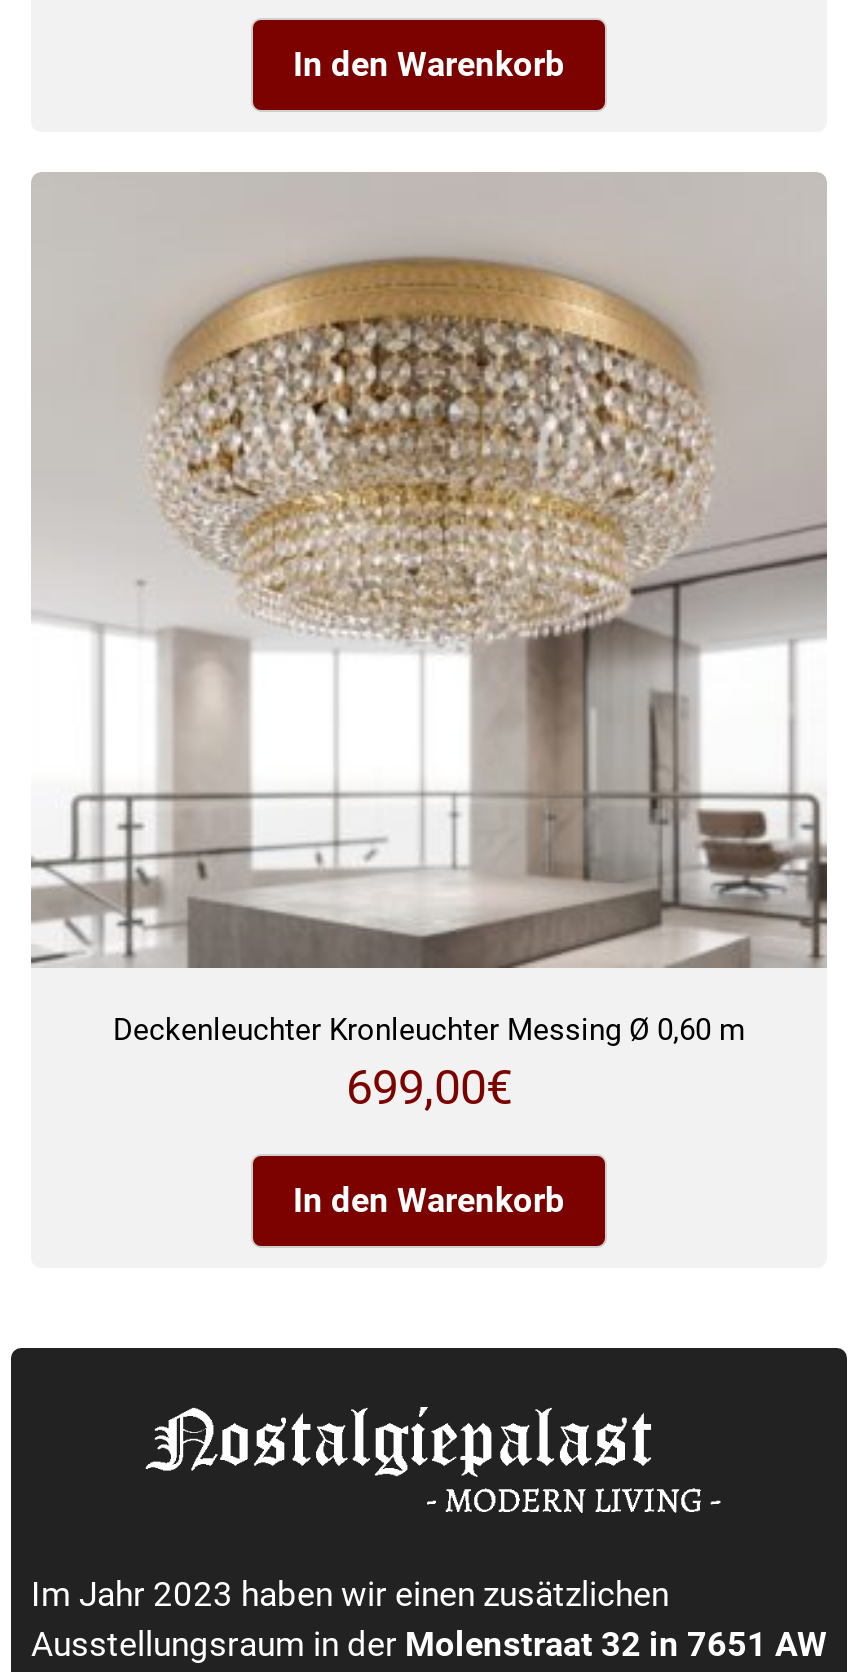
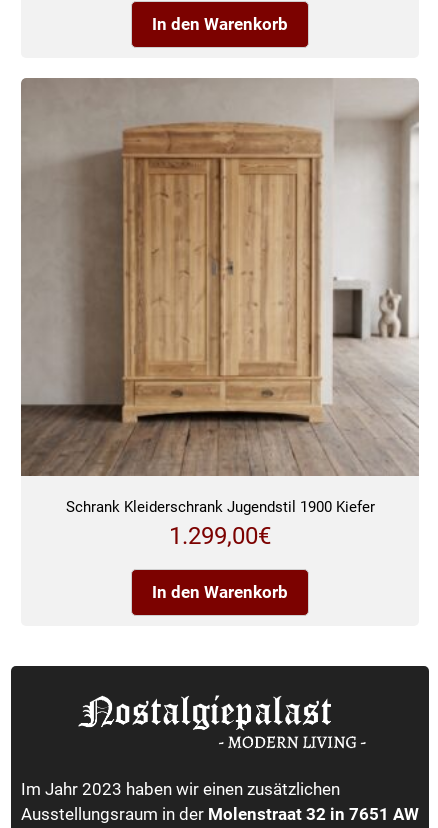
- [image]
- Deckenleuchter Kronleuchter Messing Ø 0,60 m
- 699,00€
+ [image]
+ Schrank Kleiderschrank Jugendstil 1900 Kiefer
+ 1.299,00€
